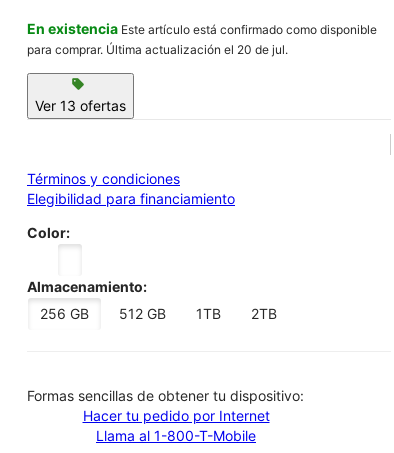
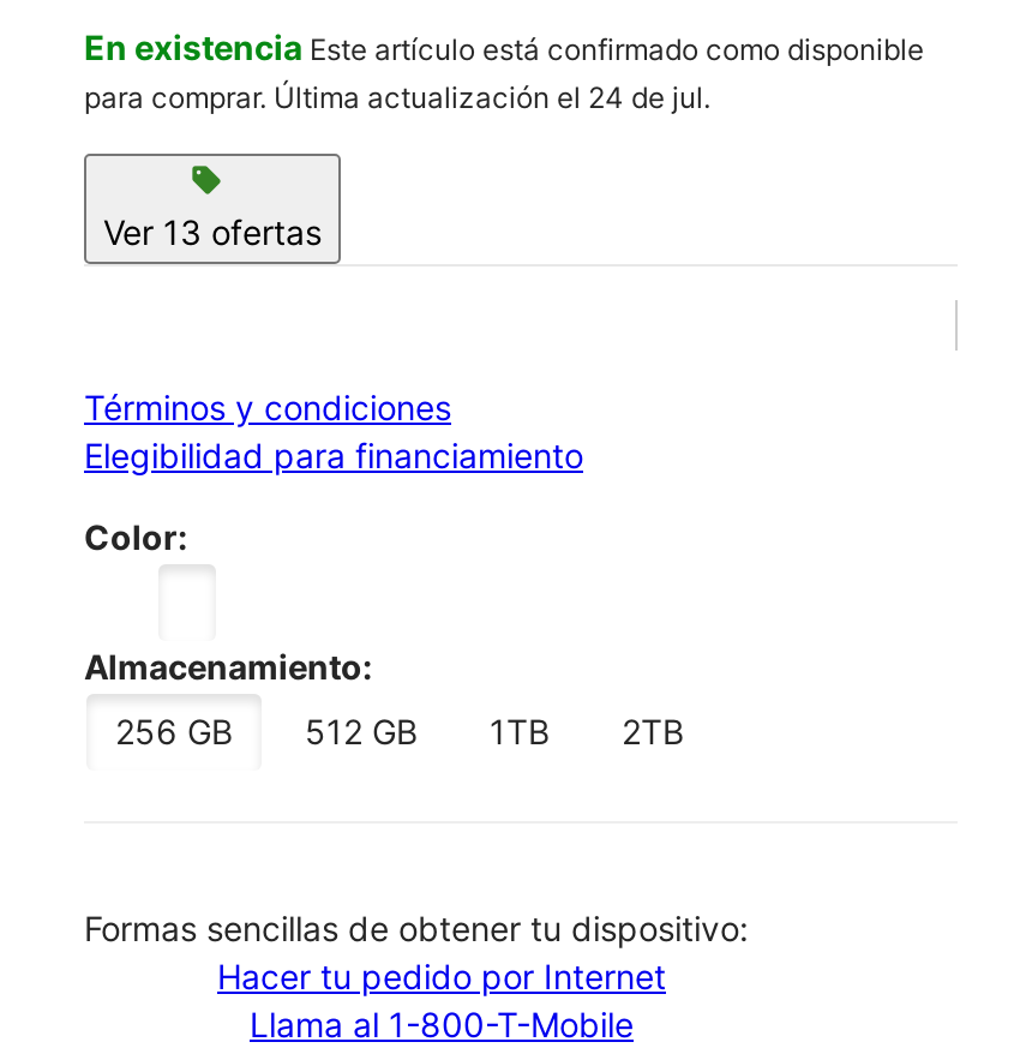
- para comprar. Última actualización el 20 de jul.
+ para comprar. Última actualización el 24 de jul.
